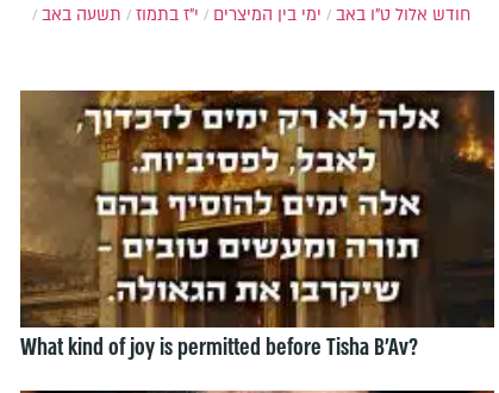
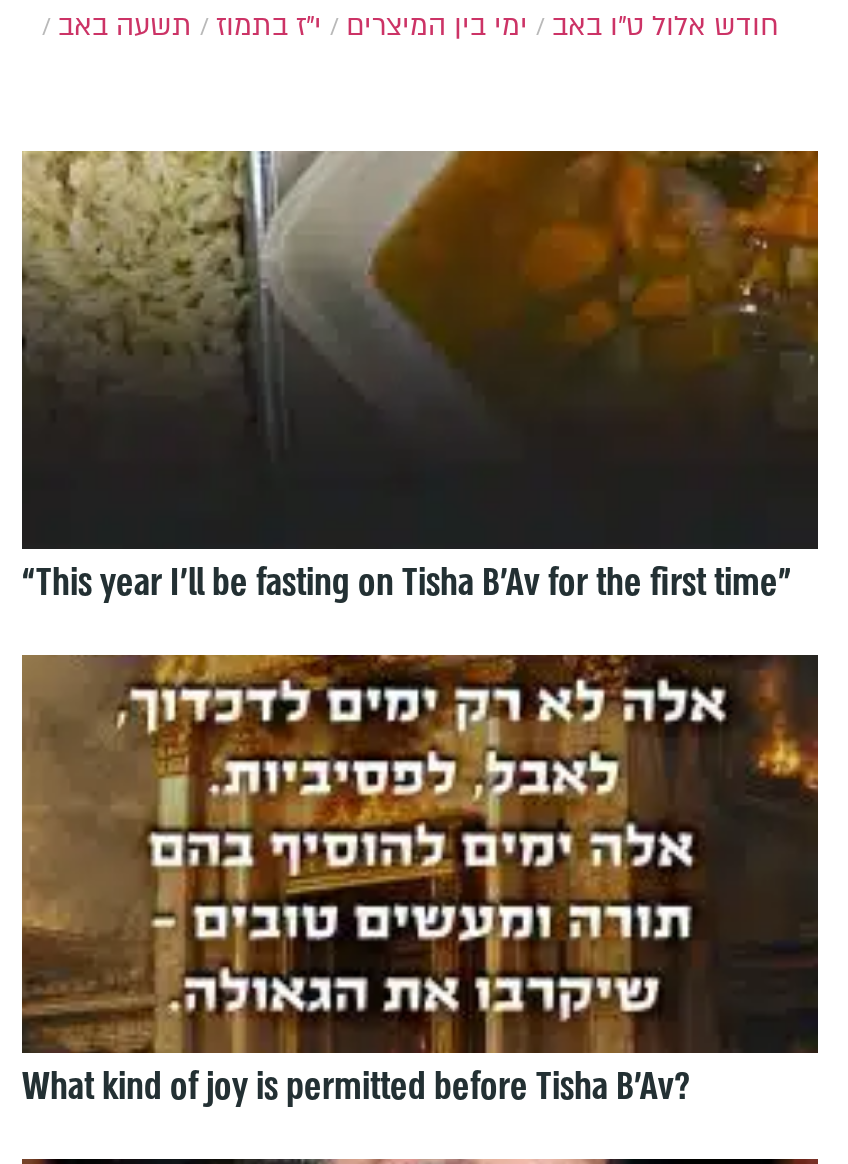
+ [image]
+ “This year I’ll be fasting on Tisha B’Av for the first time”
